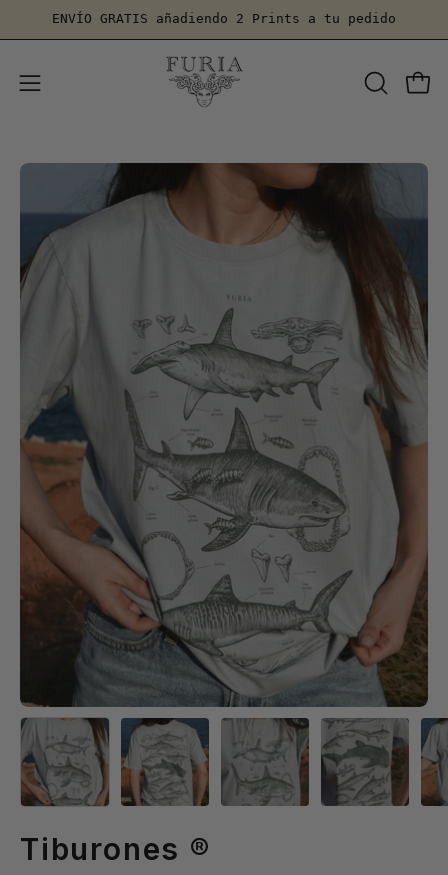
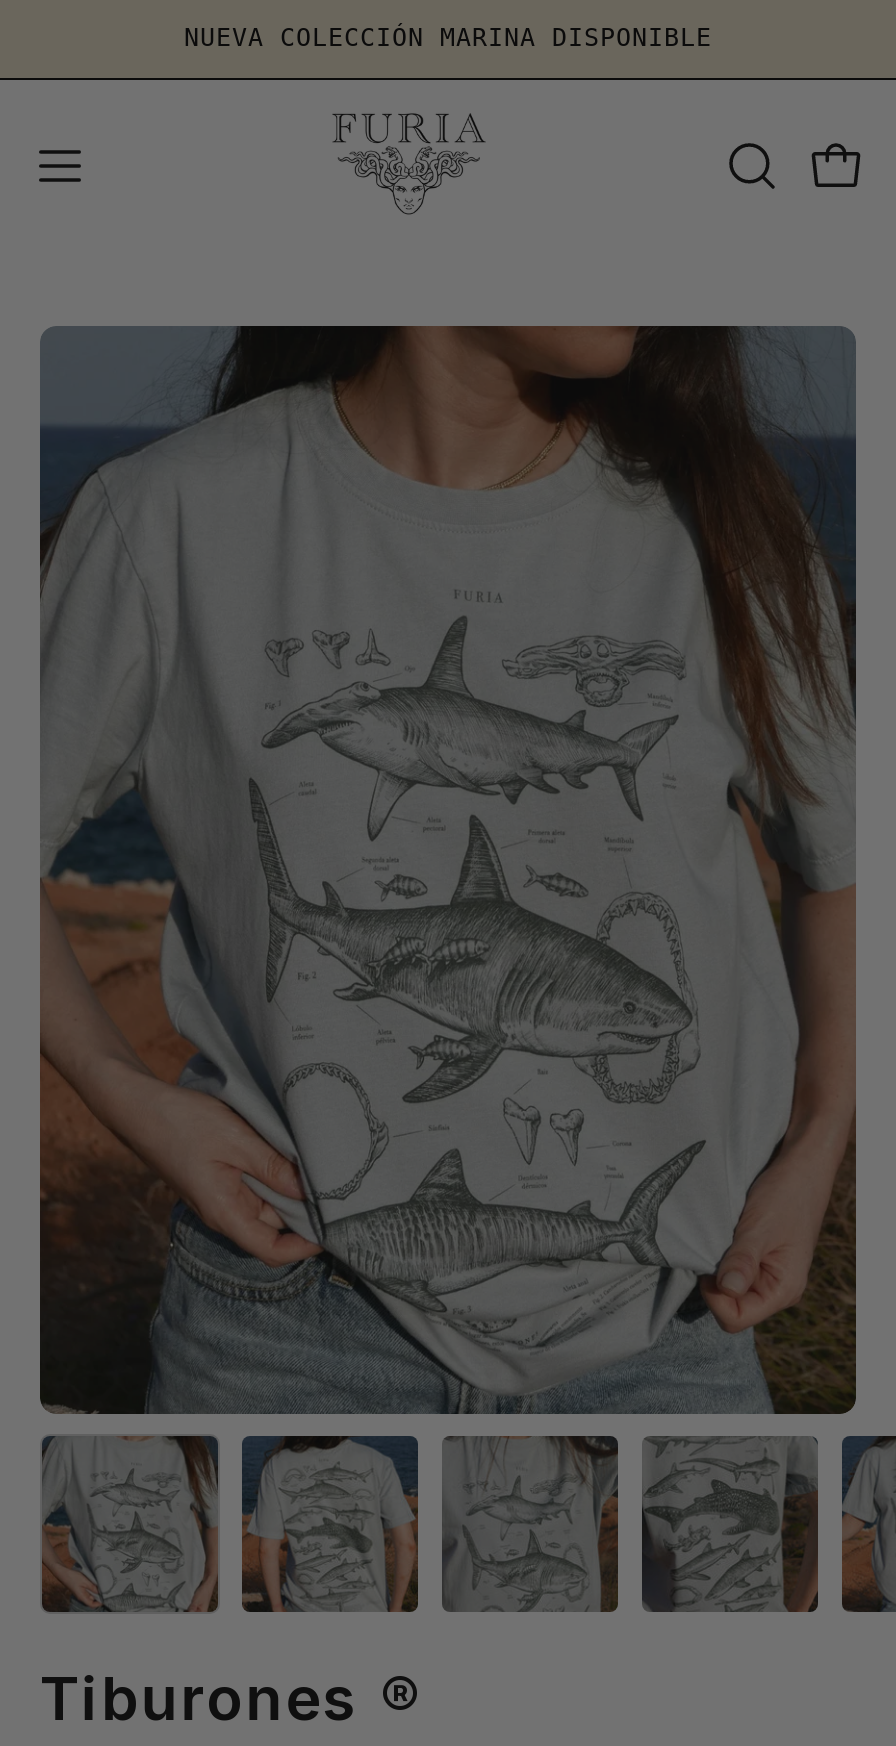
- ENVÍO GRATIS añadiendo 2 Prints a tu pedido
+ NUEVA COLECCIÓN MARINA DISPONIBLE
